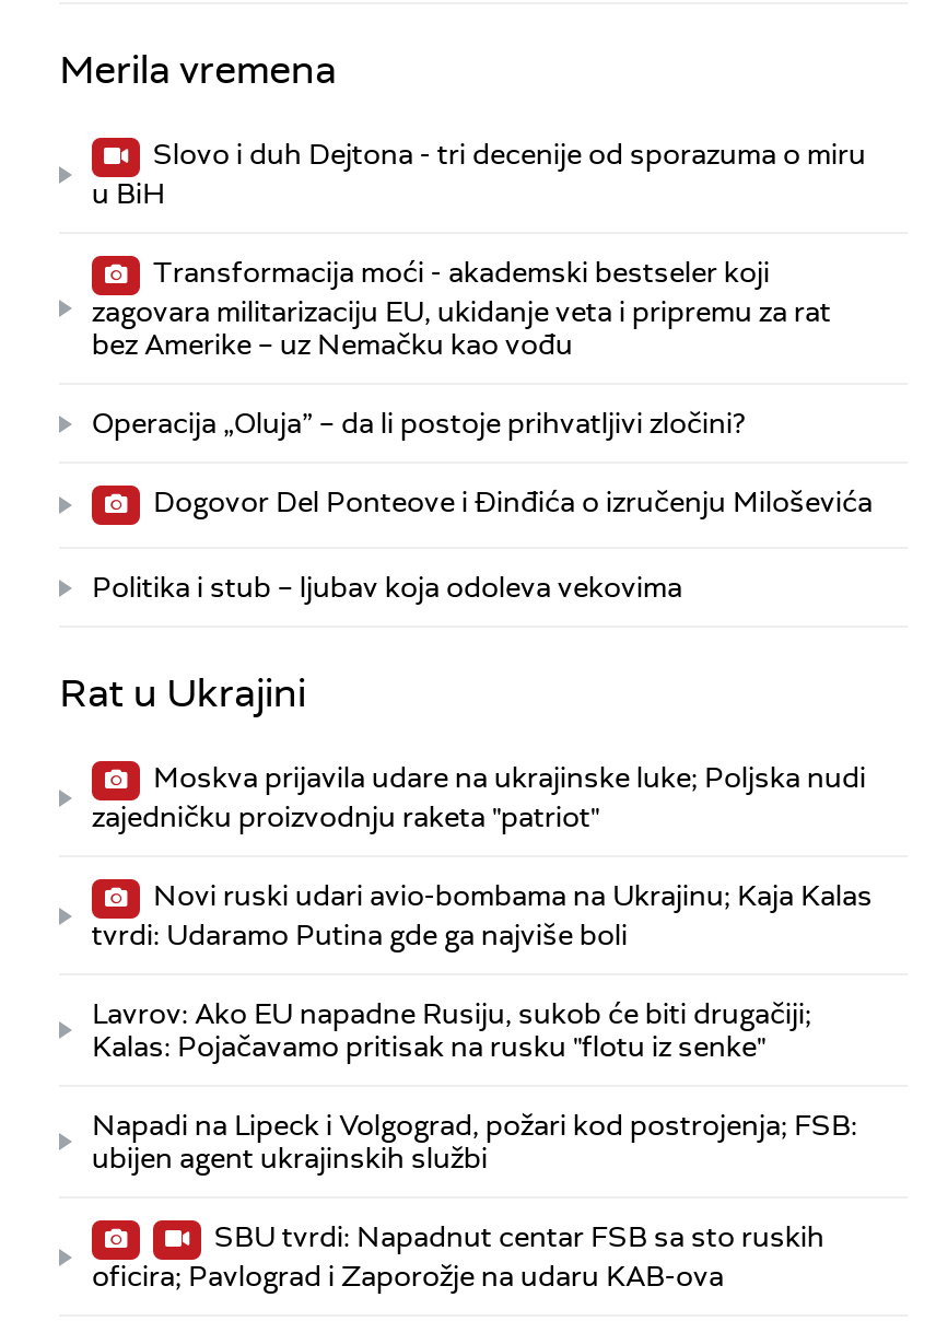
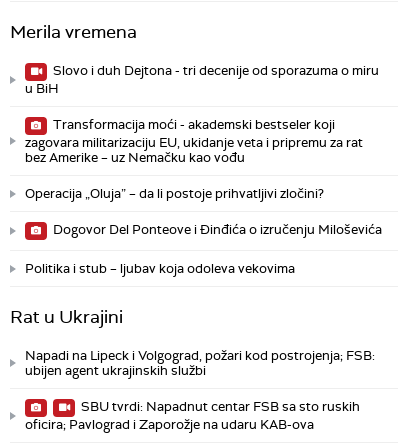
- Moskva prijavila udare na ukrajinske luke; Poljska nudi
- zajedničku proizvodnju raketa "patriot"
- Novi ruski udari avio-bombama na Ukrajinu; Kaja Kalas
- tvrdi: Udaramo Putina gde ga najviše boli
- Lavrov: Ako EU napadne Rusiju, sukob će biti drugačiji;
- Kalas: Pojačavamo pritisak na rusku "flotu iz senke"
